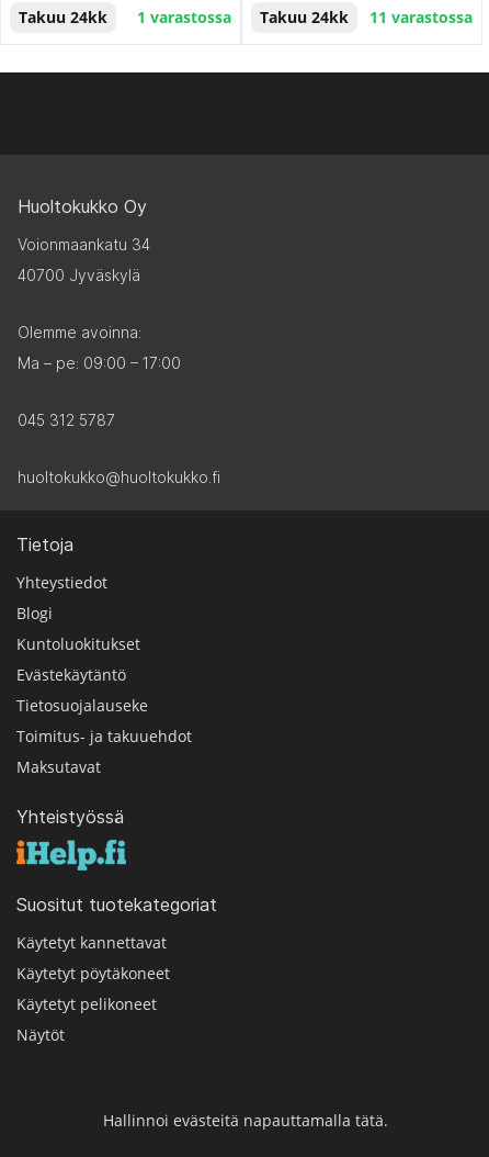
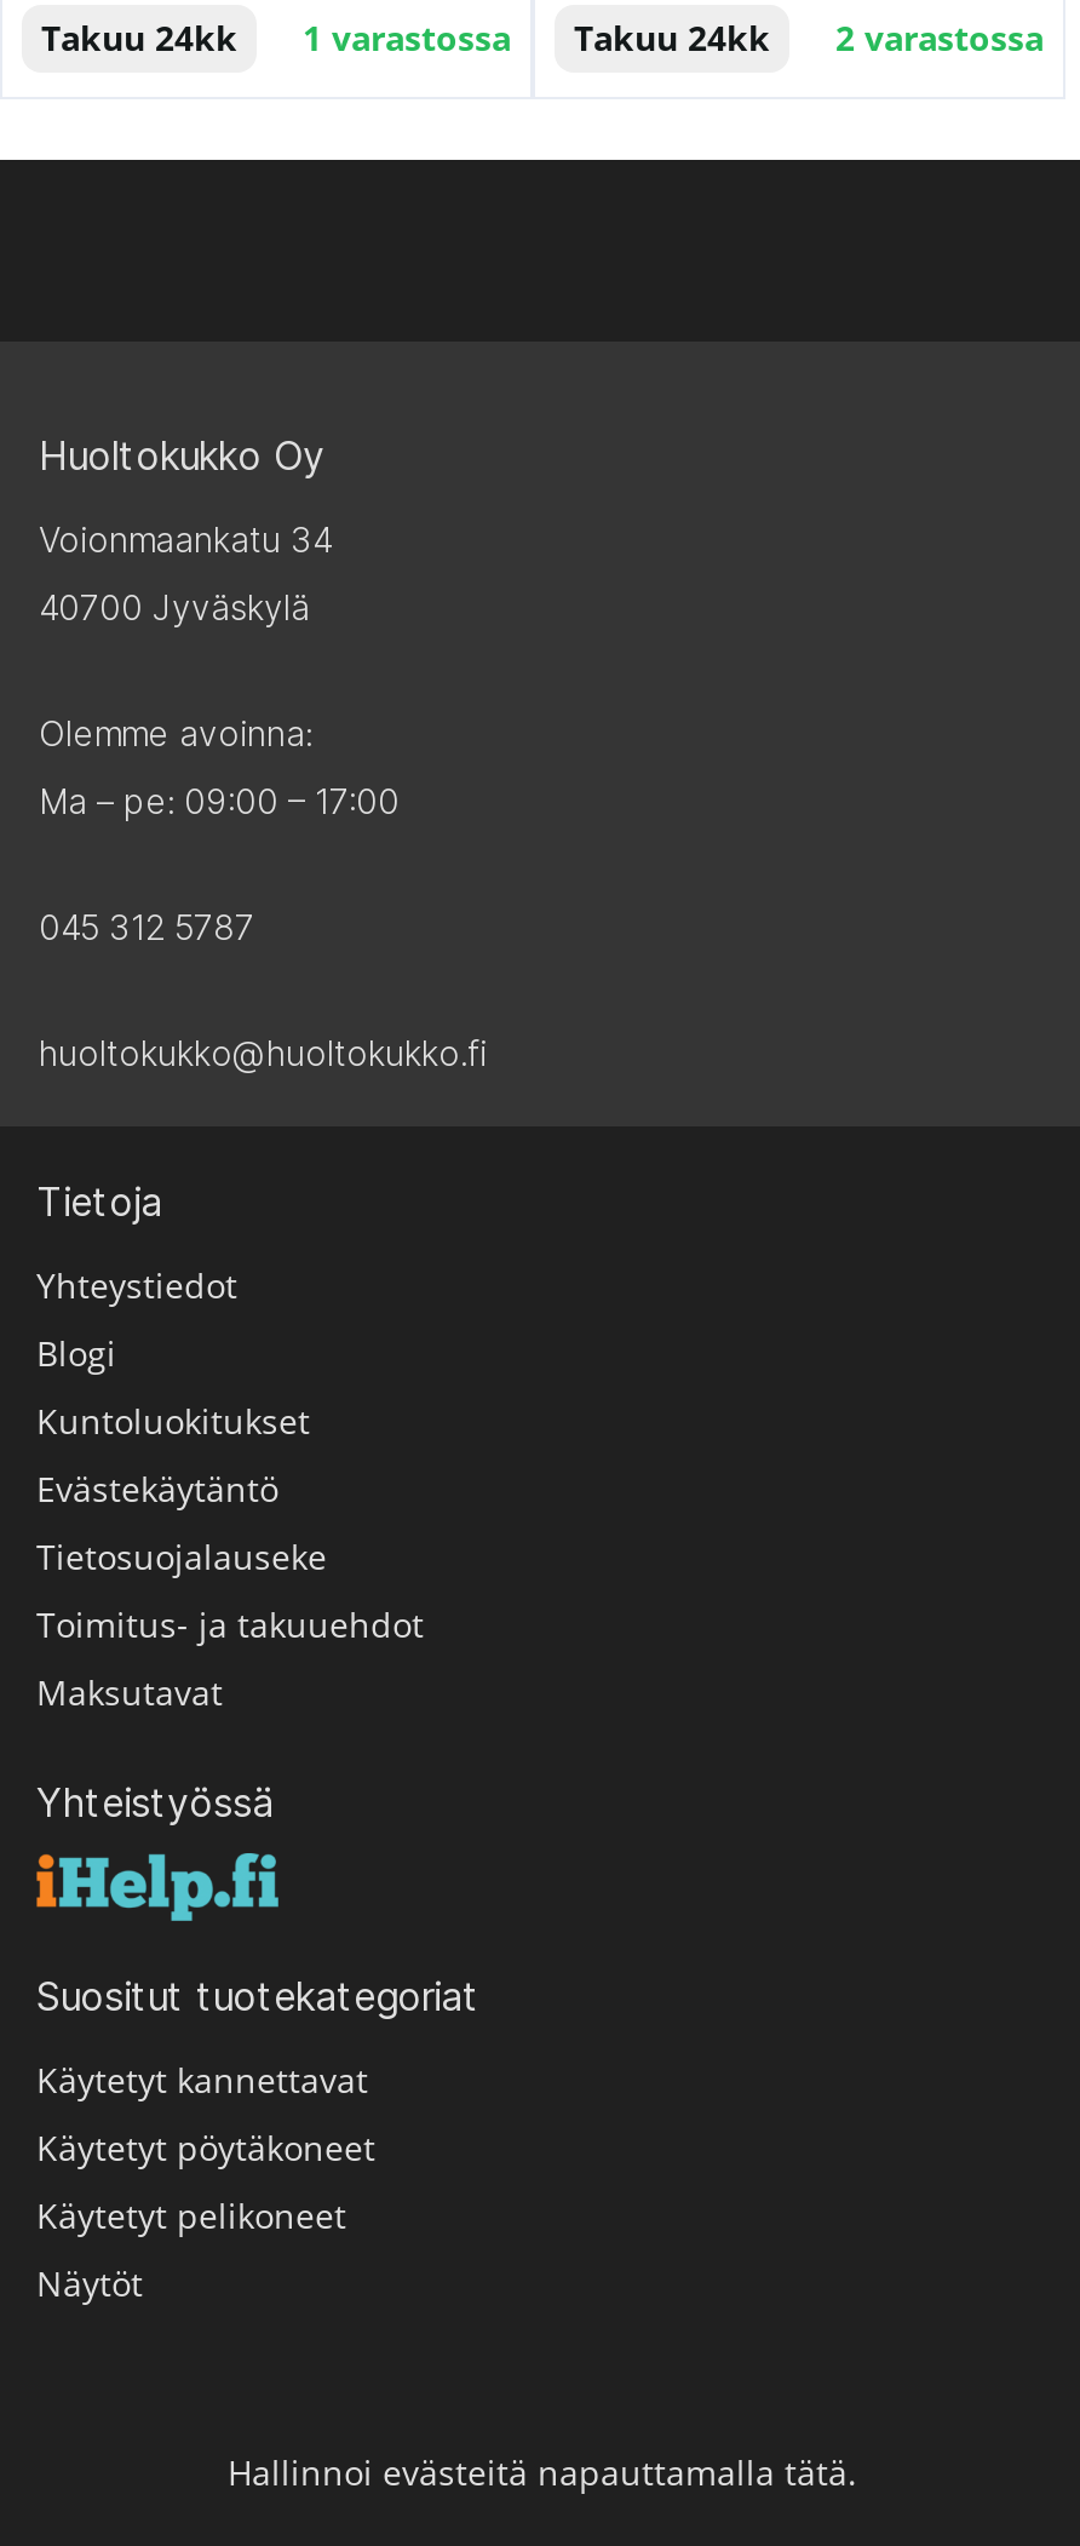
- Takuu 24kk 1 varastossa Takuu 24kk 11 varastossa
+ Takuu 24kk 1 varastossa Takuu 24kk 2 varastossa
